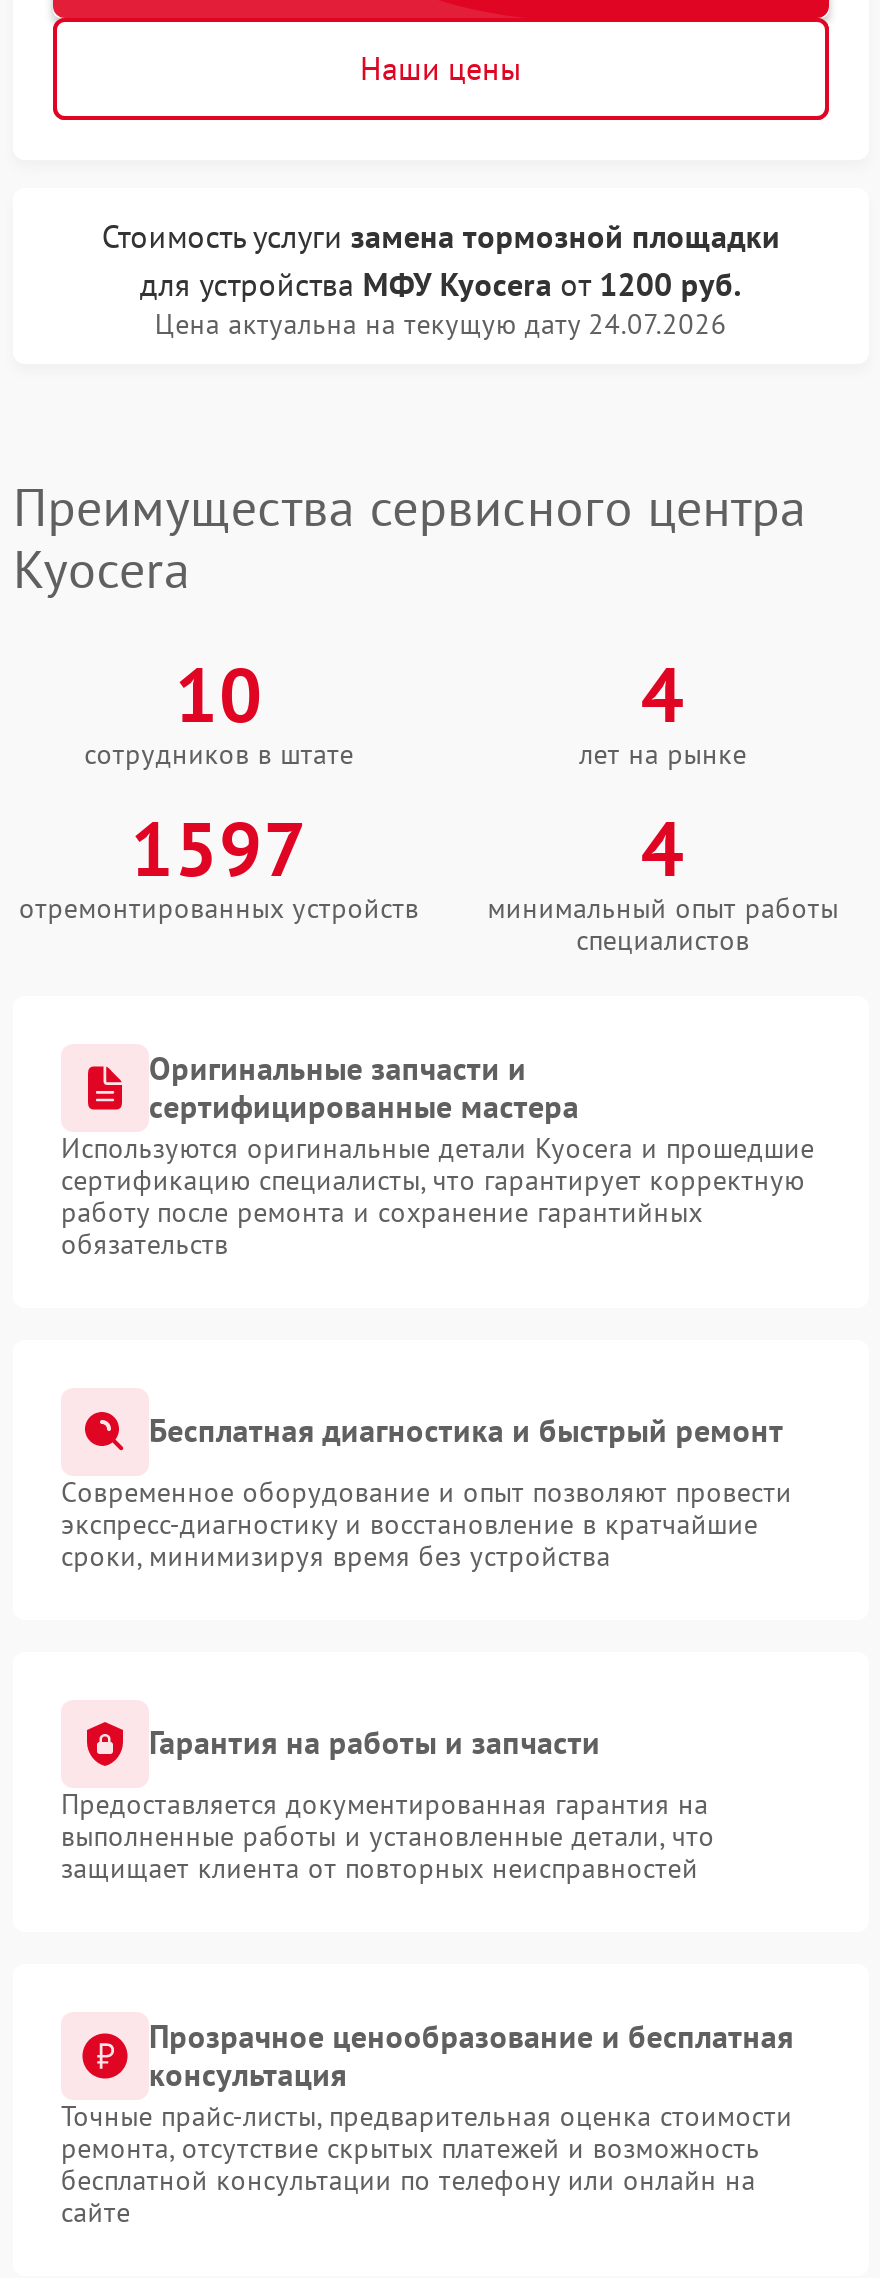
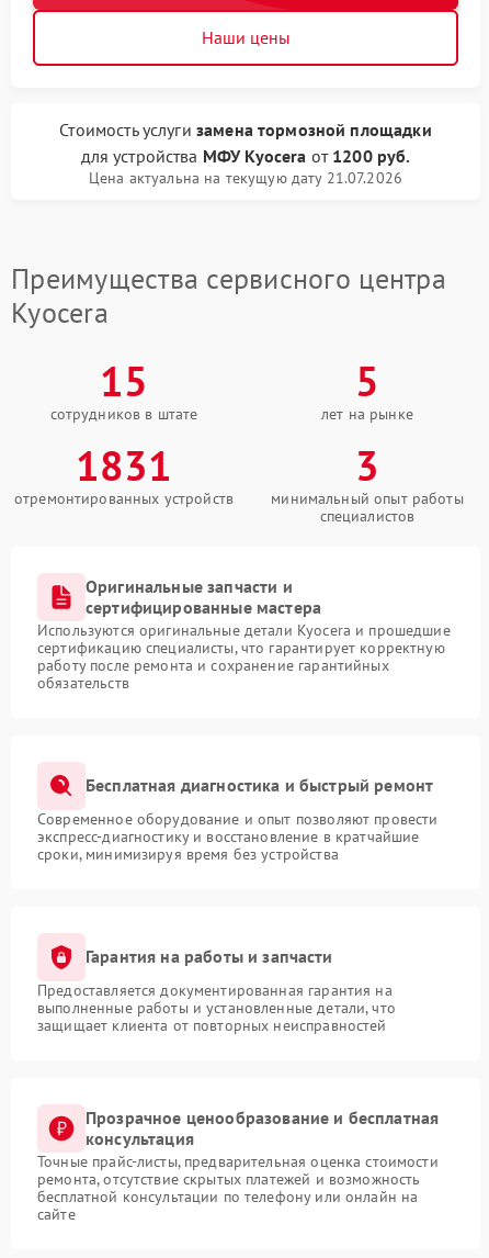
- Цена актуальна на текущую дату 24.07.2026
+ Цена актуальна на текущую дату 21.07.2026

- 10
+ 15

- 4
+ 5

- 1597
+ 1831

- 4
+ 3
